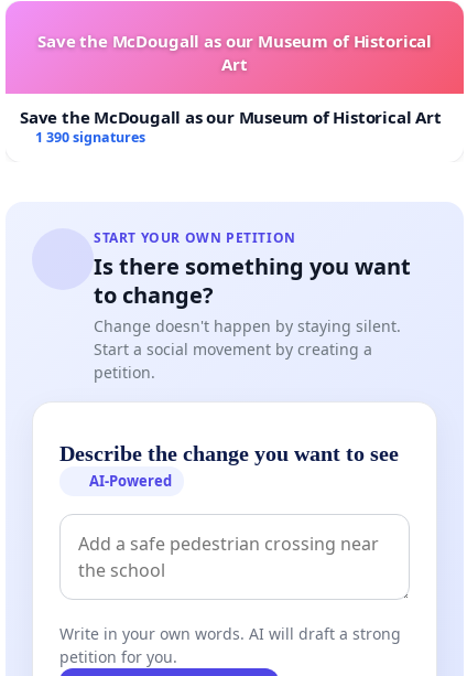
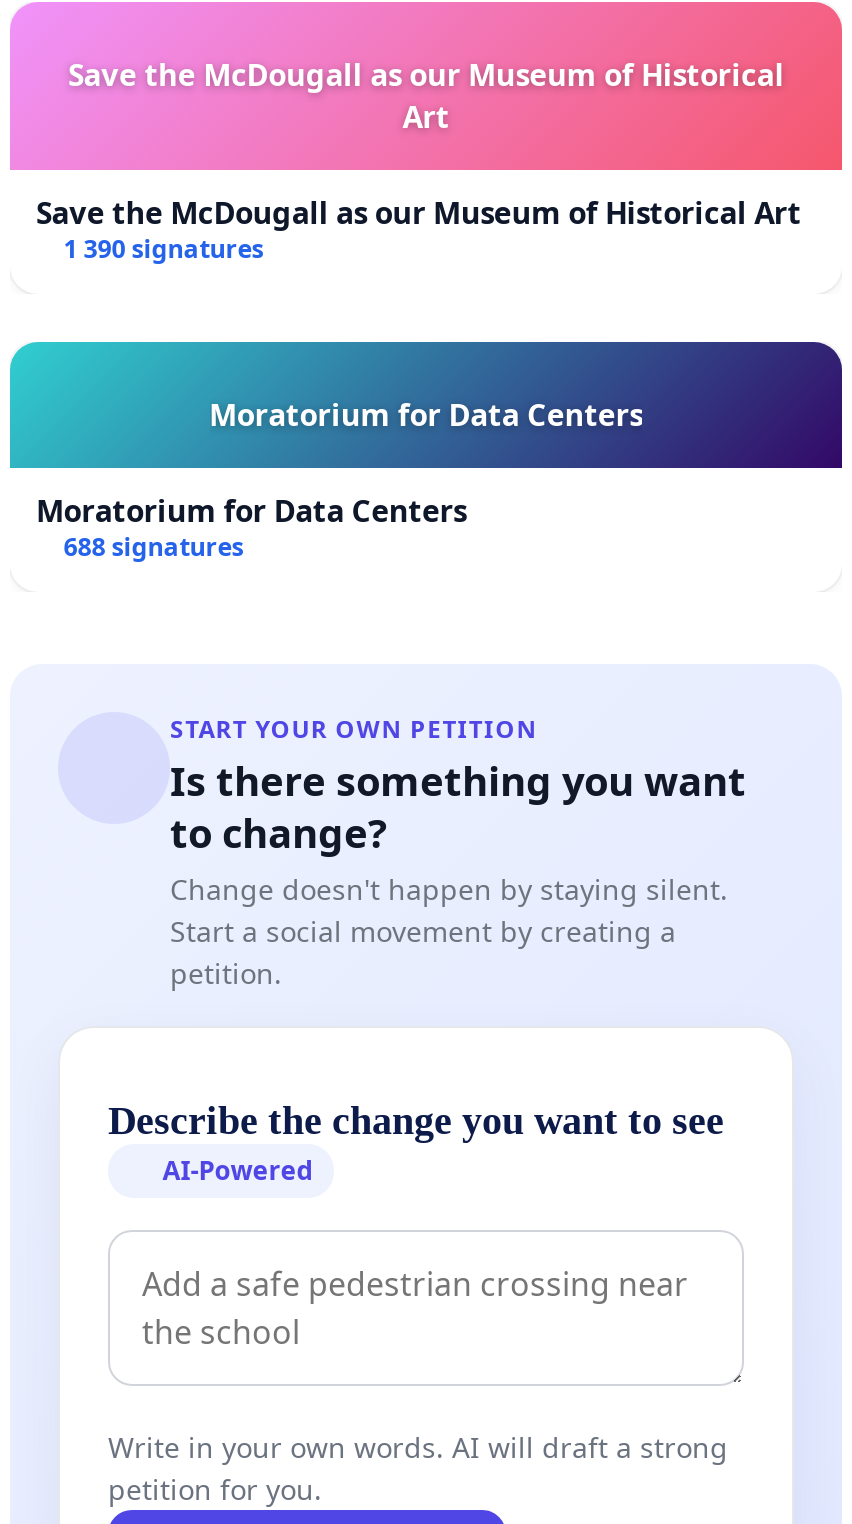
+ Moratorium for Data Centers
+ Moratorium for Data Centers
+ 688 signatures
